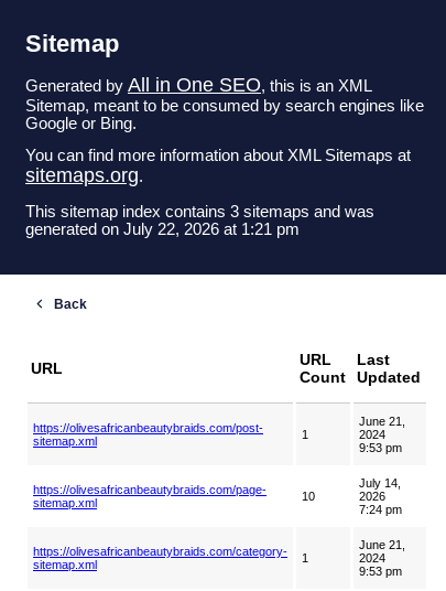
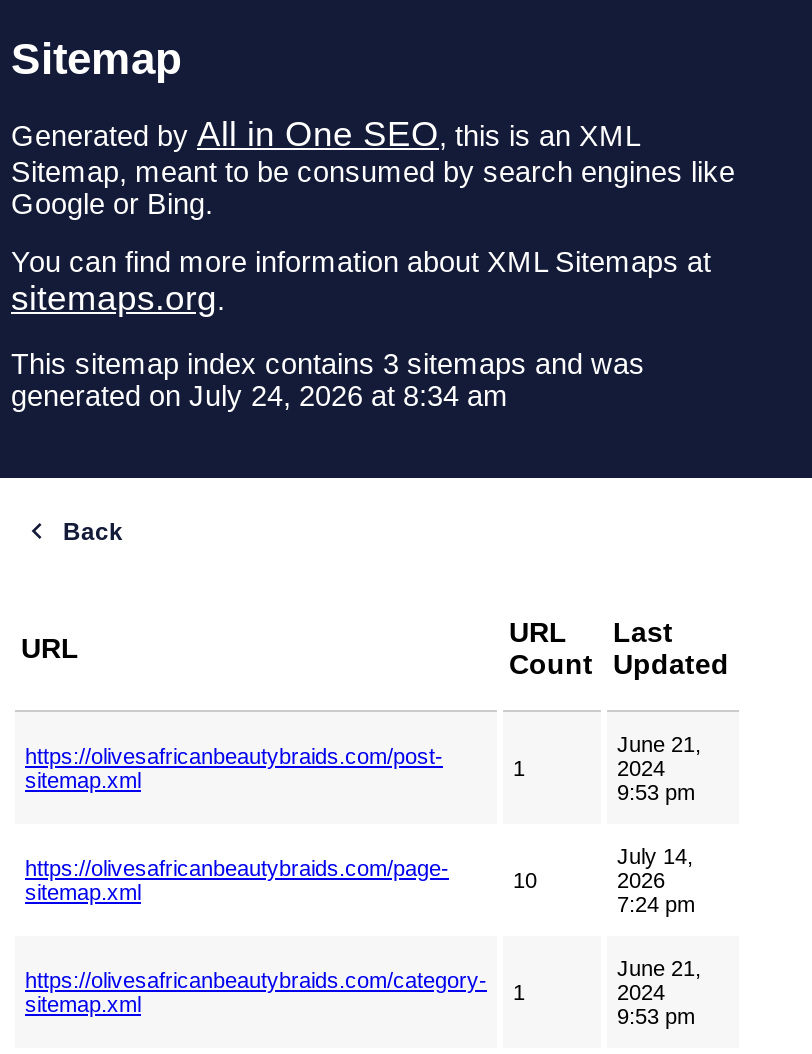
- generated on July 22, 2026 at 1:21 pm
+ generated on July 24, 2026 at 8:34 am
